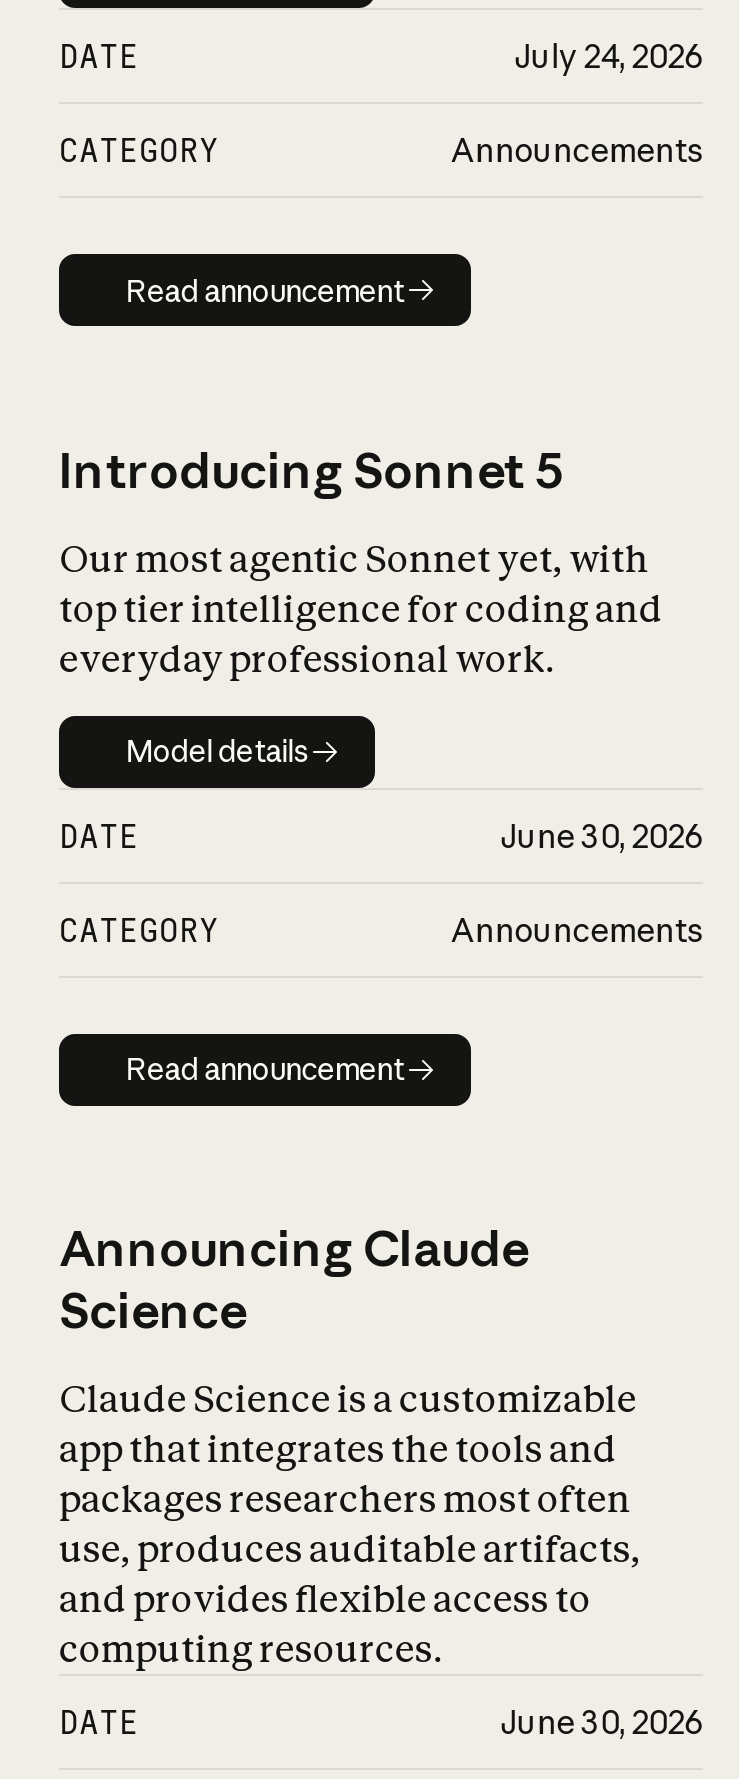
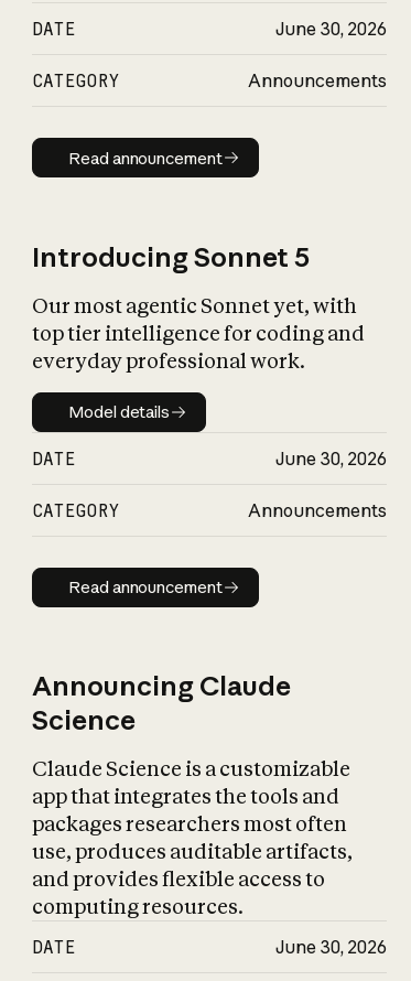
- July 24, 2026
+ June 30, 2026
